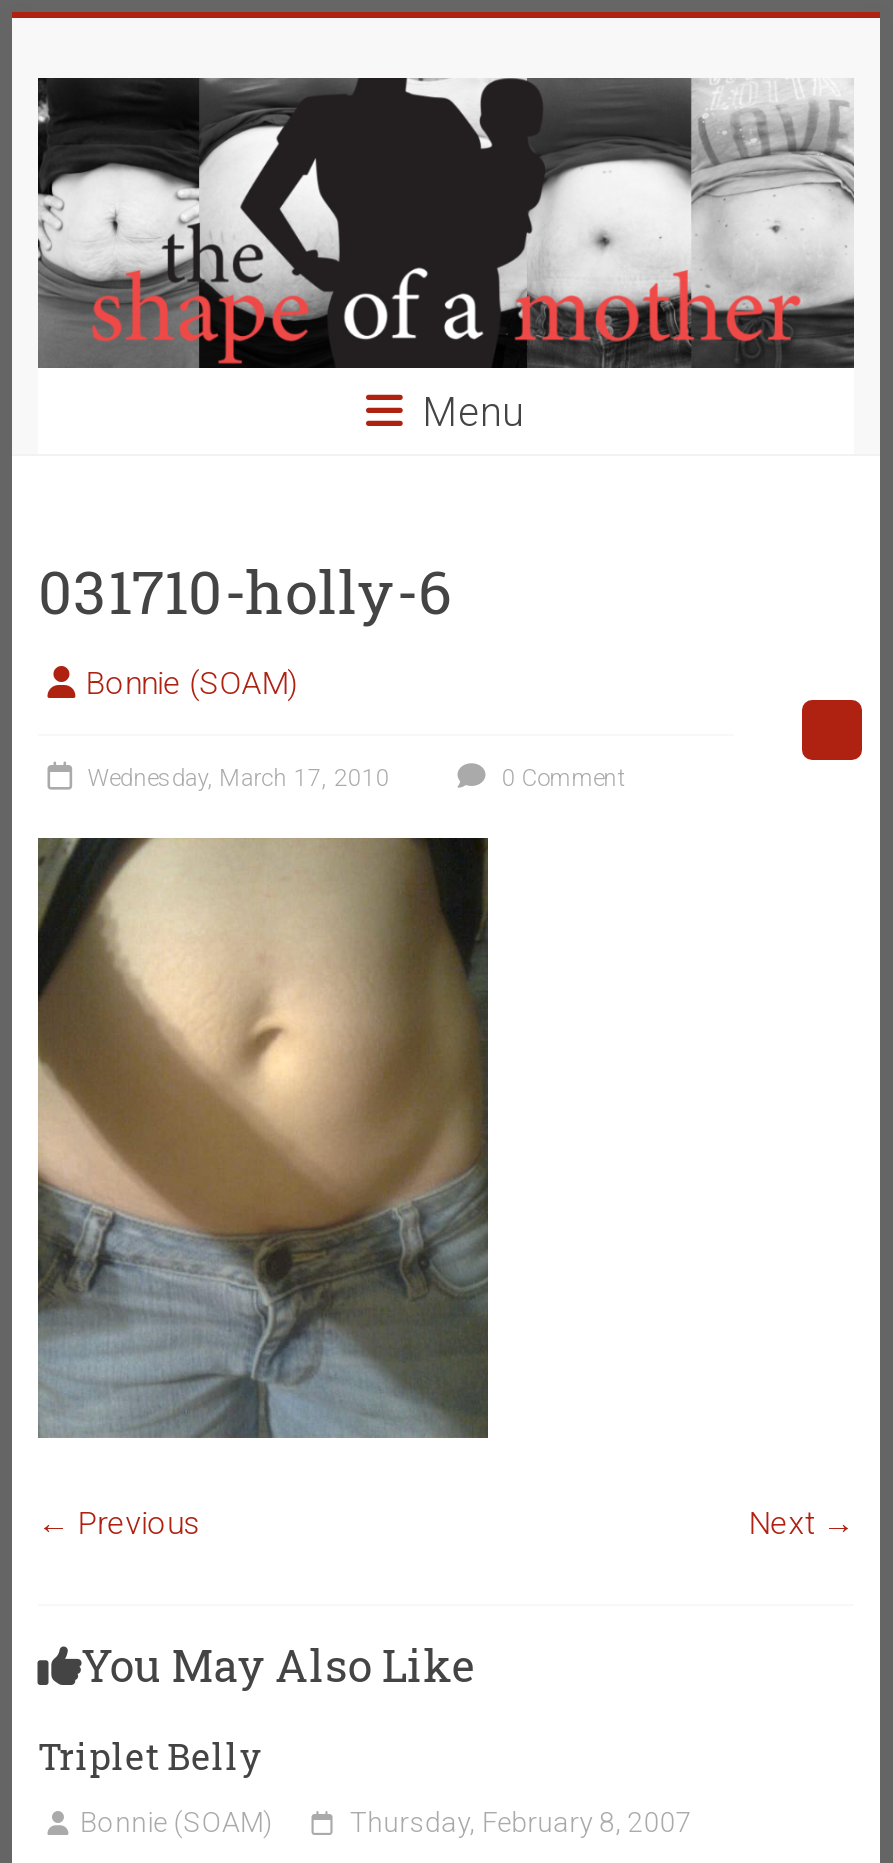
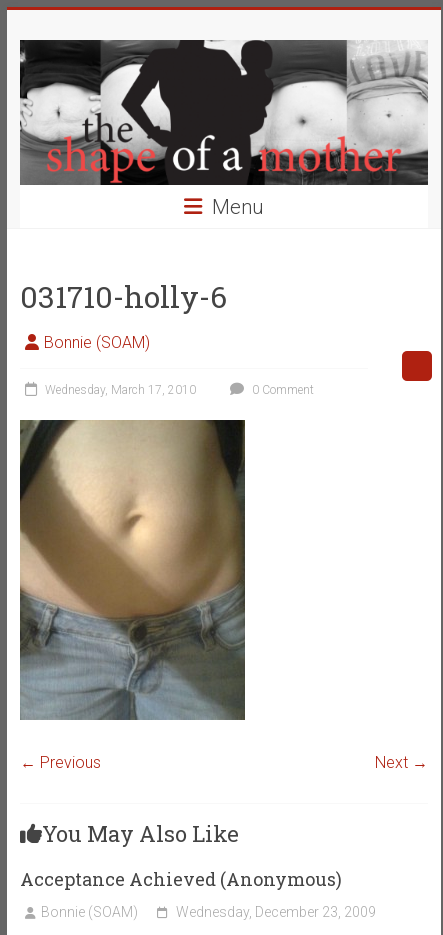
- Triplet Belly
+ Acceptance Achieved (Anonymous)

- Thursday, February 8, 2007
+ Wednesday, December 23, 2009
